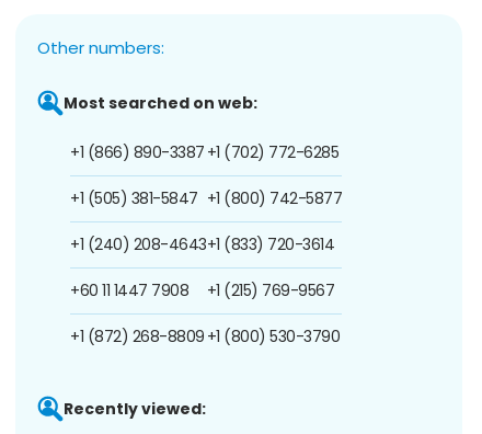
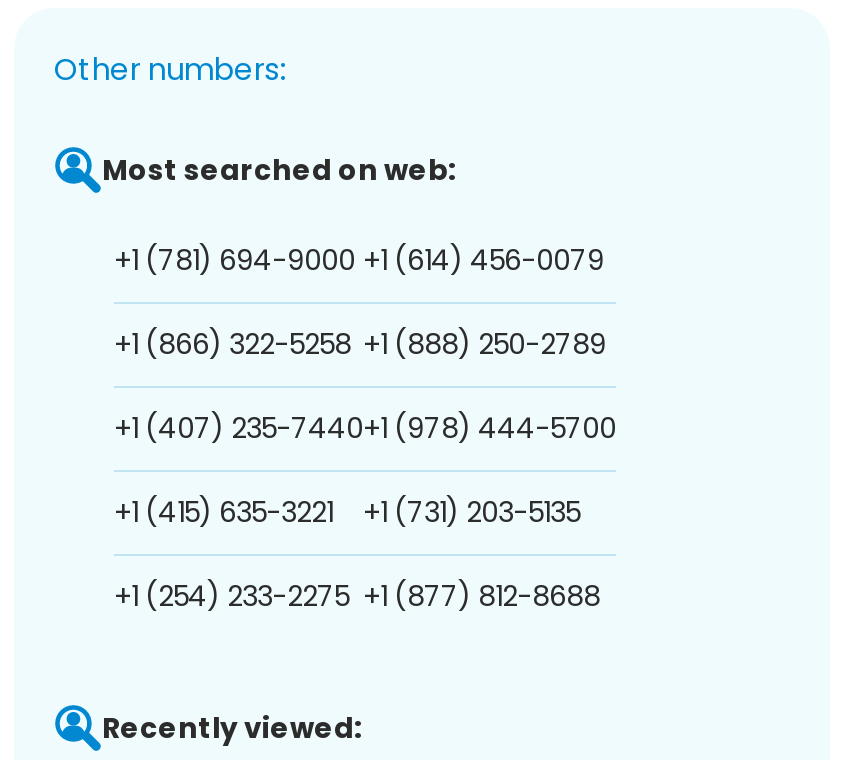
- +1 (866) 890-3387
+ +1 (781) 694-9000

- +1 (702) 772-6285
+ +1 (614) 456-0079

- +1 (505) 381-5847
+ +1 (866) 322-5258

- +1 (800) 742-5877
+ +1 (888) 250-2789

- +1 (240) 208-4643
+ +1 (407) 235-7440

- +1 (833) 720-3614
+ +1 (978) 444-5700

- +60 11 1447 7908
+ +1 (415) 635-3221

- +1 (215) 769-9567
+ +1 (731) 203-5135

- +1 (872) 268-8809
+ +1 (254) 233-2275

- +1 (800) 530-3790
+ +1 (877) 812-8688
